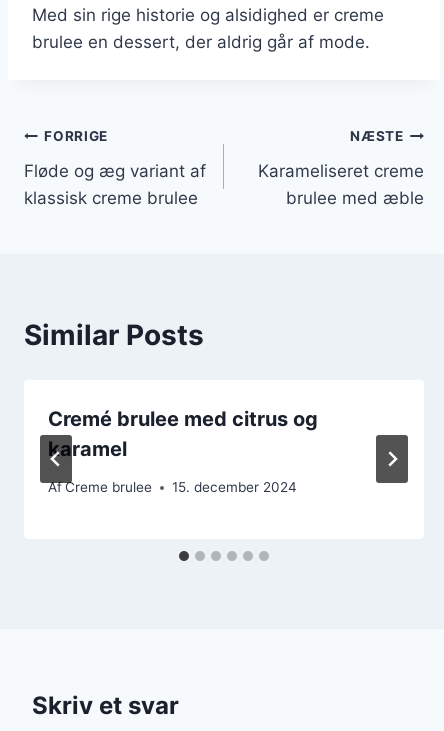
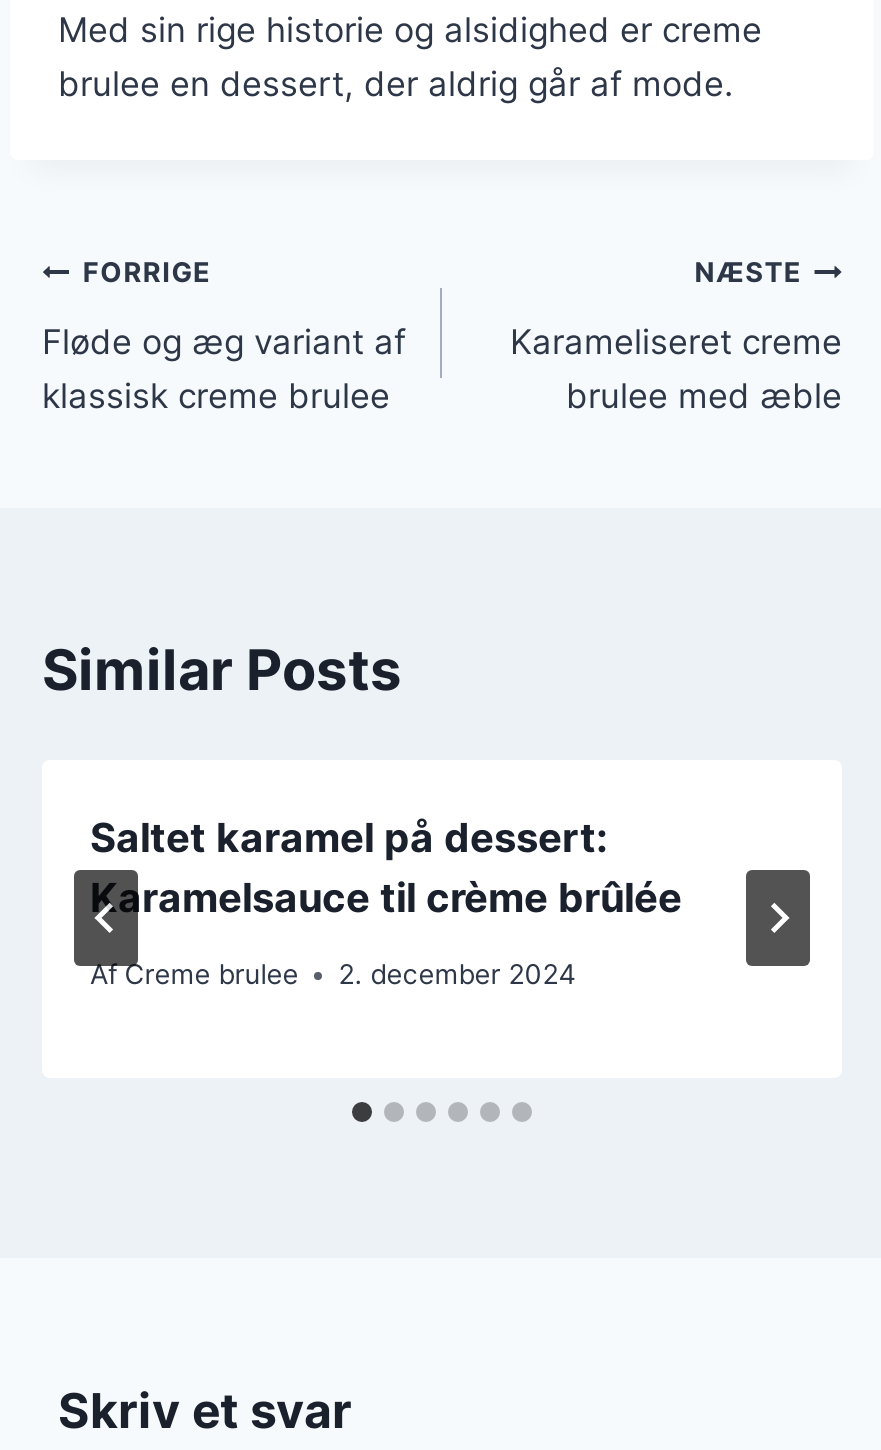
- Cremé brulee med citrus og
- karamel
+ Saltet karamel på dessert:
+ Karamelsauce til crème brûlée

- Af Creme brulee 15. december 2024
+ Af Creme brulee 2. december 2024
